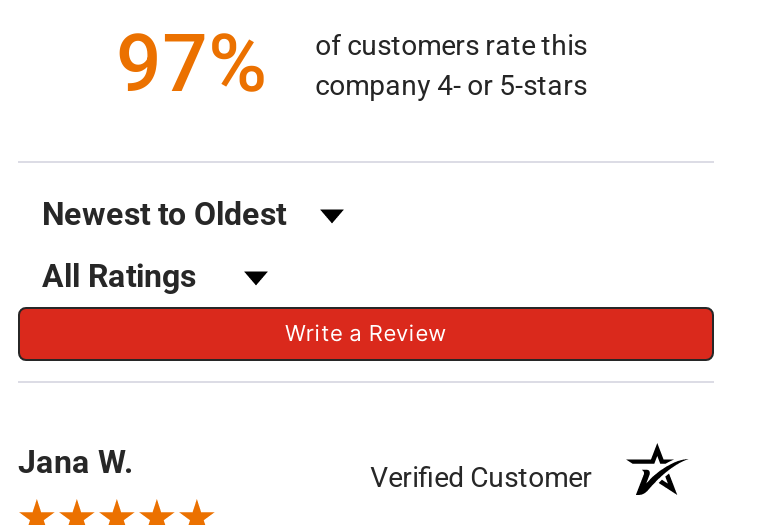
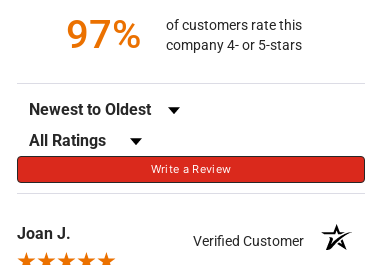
- Jana W.
+ Joan J.
